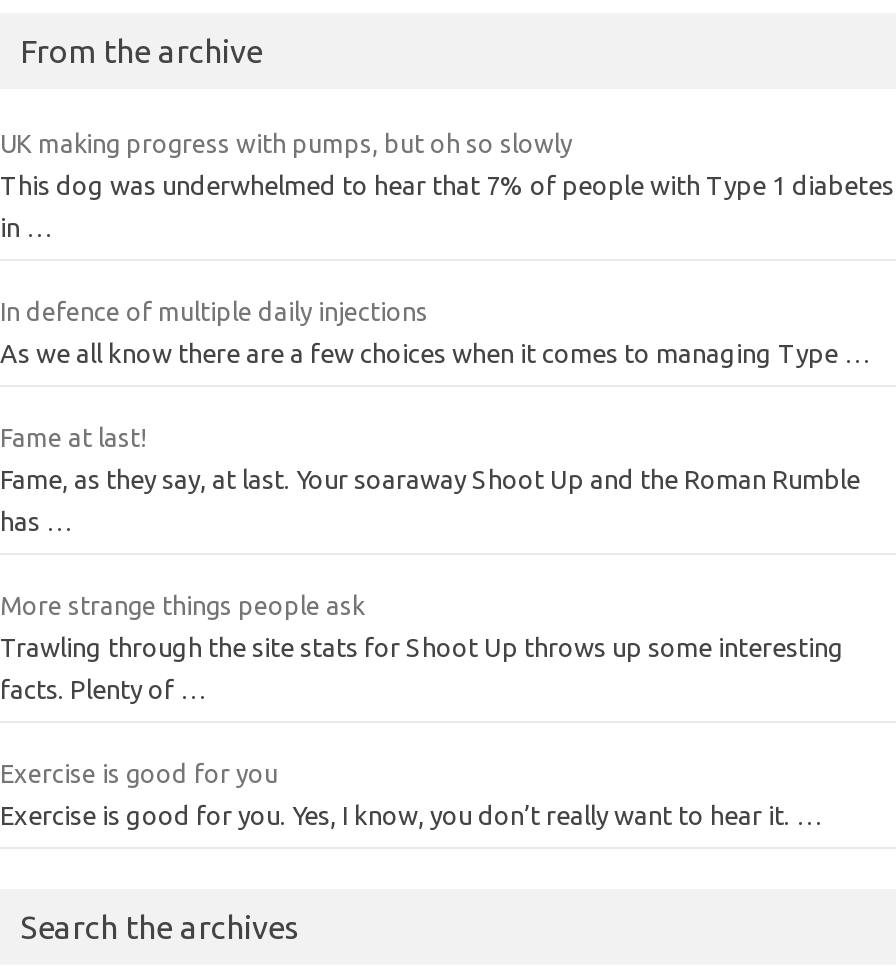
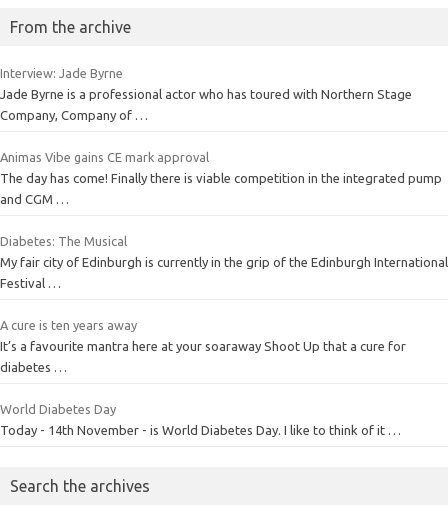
- UK making progress with pumps, but oh so slowly
- This dog was underwhelmed to hear that 7% of people with Type 1 diabetes
- in …
- In defence of multiple daily injections
- As we all know there are a few choices when it comes to managing Type …
- Fame at last!
- Fame, as they say, at last. Your soaraway Shoot Up and the Roman Rumble
- has …
- More strange things people ask
- Trawling through the site stats for Shoot Up throws up some interesting
- facts. Plenty of …
- Exercise is good for you
- Exercise is good for you. Yes, I know, you don’t really want to hear it. …
+ Interview: Jade Byrne
+ Jade Byrne is a professional actor who has toured with Northern Stage
+ Company, Company of …
+ Animas Vibe gains CE mark approval
+ The day has come! Finally there is viable competition in the integrated pump
+ and CGM …
+ Diabetes: The Musical
+ My fair city of Edinburgh is currently in the grip of the Edinburgh International
+ Festival …
+ A cure is ten years away
+ It’s a favourite mantra here at your soaraway Shoot Up that a cure for
+ diabetes …
+ World Diabetes Day
+ Today - 14th November - is World Diabetes Day. I like to think of it …
